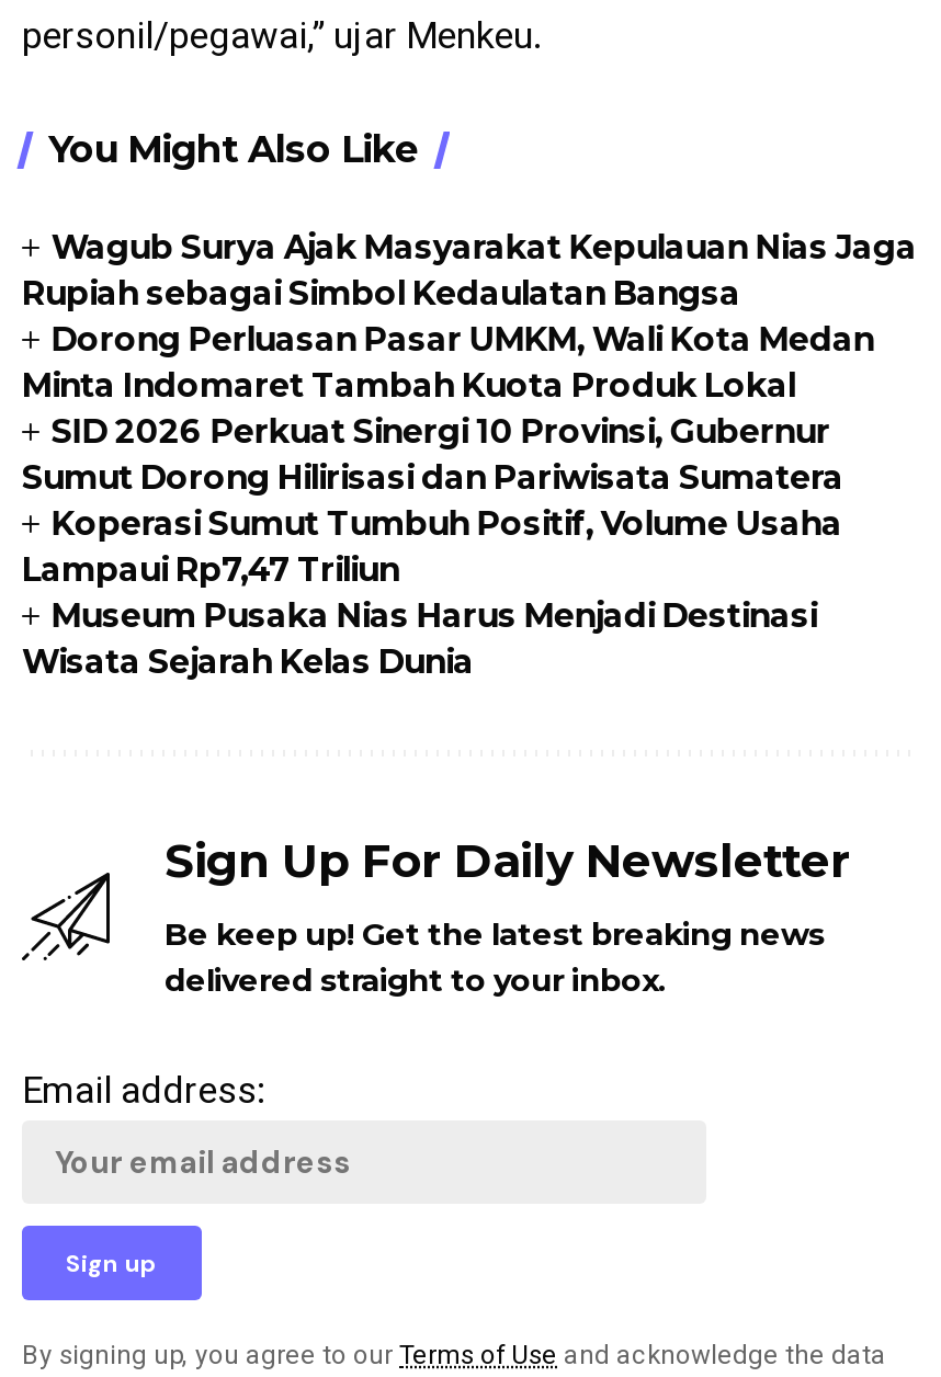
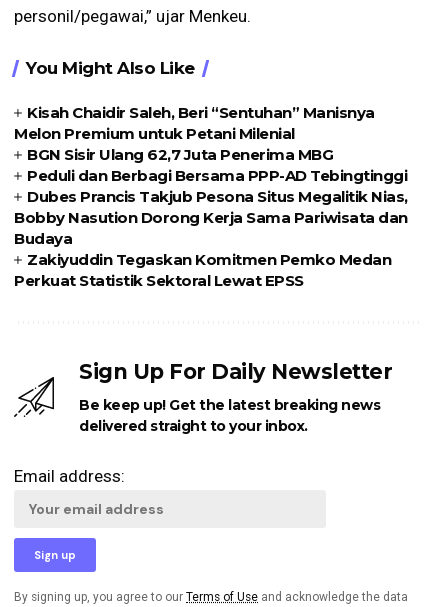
- Wagub Surya Ajak Masyarakat Kepulauan Nias Jaga
- Rupiah sebagai Simbol Kedaulatan Bangsa
- Dorong Perluasan Pasar UMKM, Wali Kota Medan
- Minta Indomaret Tambah Kuota Produk Lokal
- SID 2026 Perkuat Sinergi 10 Provinsi, Gubernur
- Sumut Dorong Hilirisasi dan Pariwisata Sumatera
- Koperasi Sumut Tumbuh Positif, Volume Usaha
- Lampaui Rp7,47 Triliun
- Museum Pusaka Nias Harus Menjadi Destinasi
- Wisata Sejarah Kelas Dunia
+ Kisah Chaidir Saleh, Beri “Sentuhan” Manisnya
+ Melon Premium untuk Petani Milenial
+ BGN Sisir Ulang 62,7 Juta Penerima MBG
+ Peduli dan Berbagi Bersama PPP-AD Tebingtinggi
+ Dubes Prancis Takjub Pesona Situs Megalitik Nias,
+ Bobby Nasution Dorong Kerja Sama Pariwisata dan
+ Budaya
+ Zakiyuddin Tegaskan Komitmen Pemko Medan
+ Perkuat Statistik Sektoral Lewat EPSS
